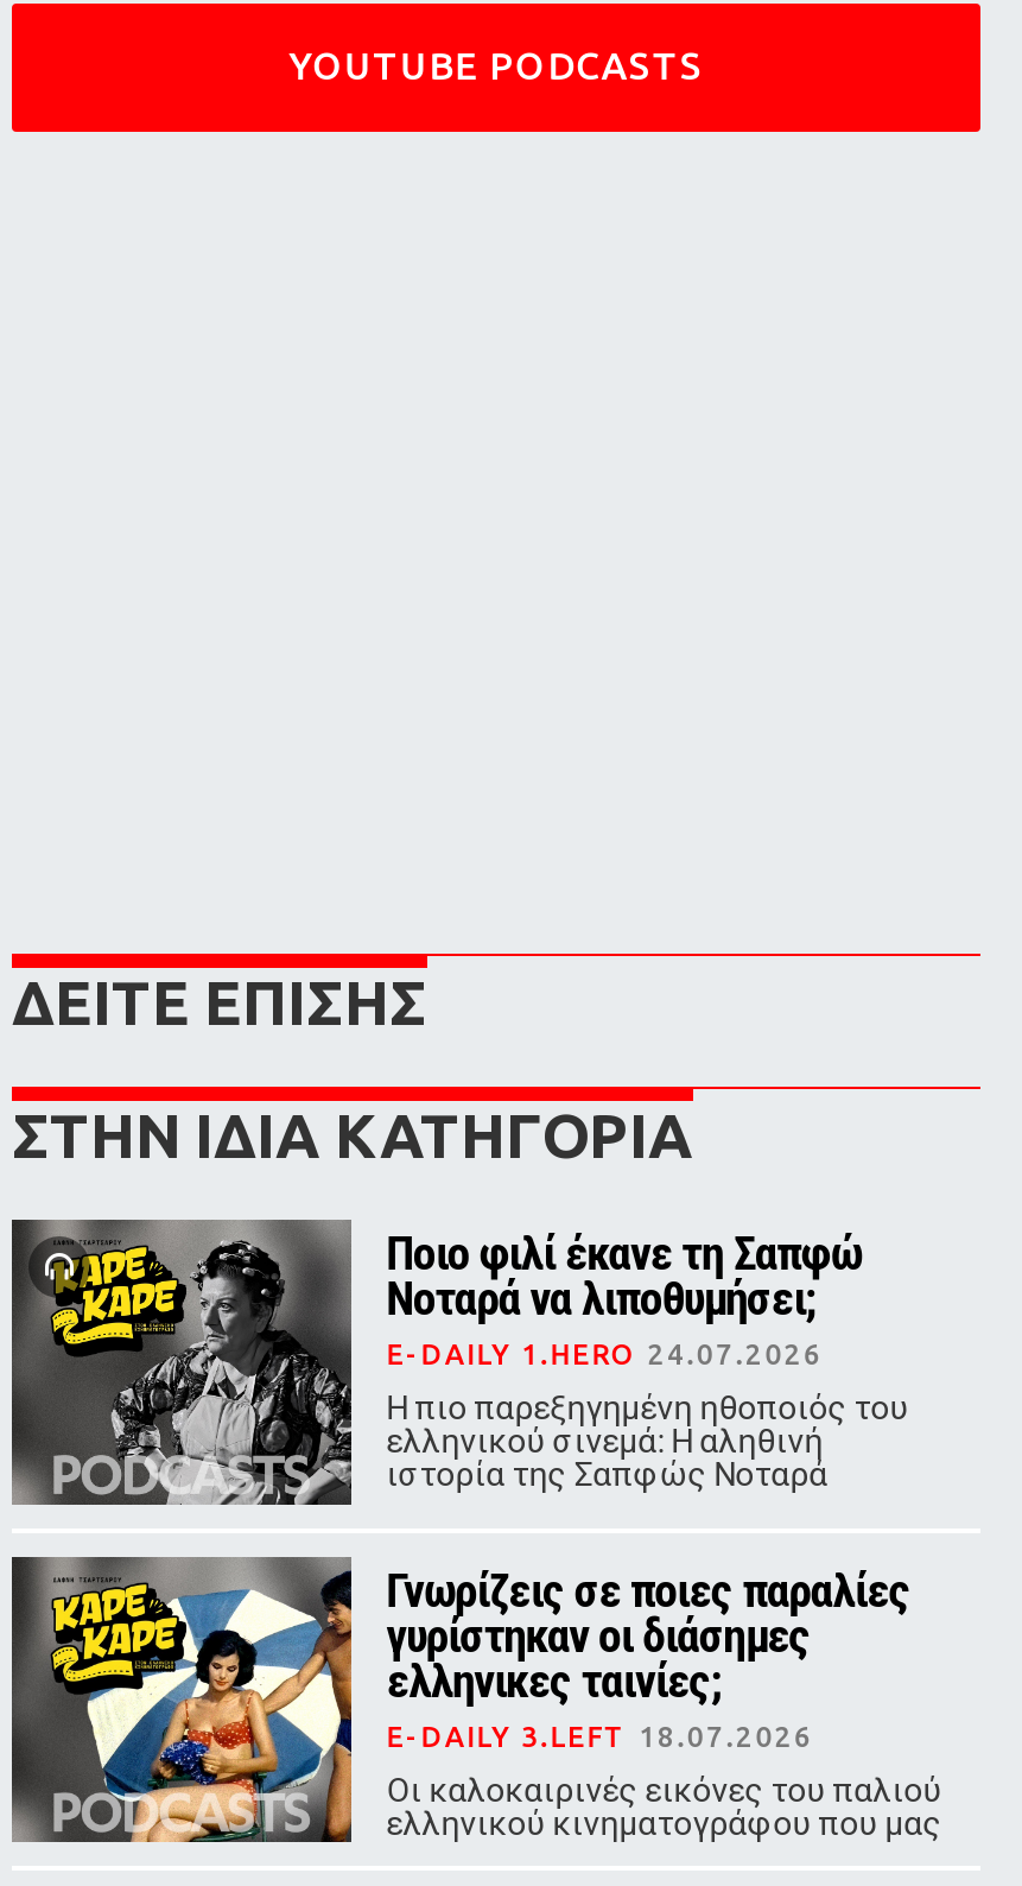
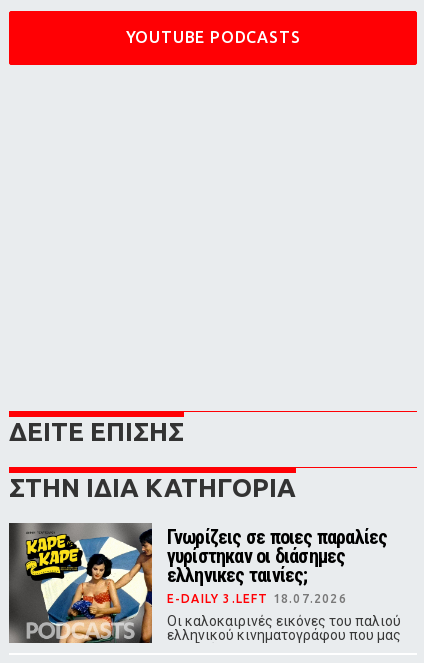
- [image]
- Ποιο φιλί έκανε τη Σαπφώ
- Νοταρά να λιποθυμήσει;
- E-DAILY 1.HERO 24.07.2026
- Η πιο παρεξηγημένη ηθοποιός του
- ελληνικού σινεμά: Η αληθινή
- ιστορία της Σαπφώς Νοταρά
